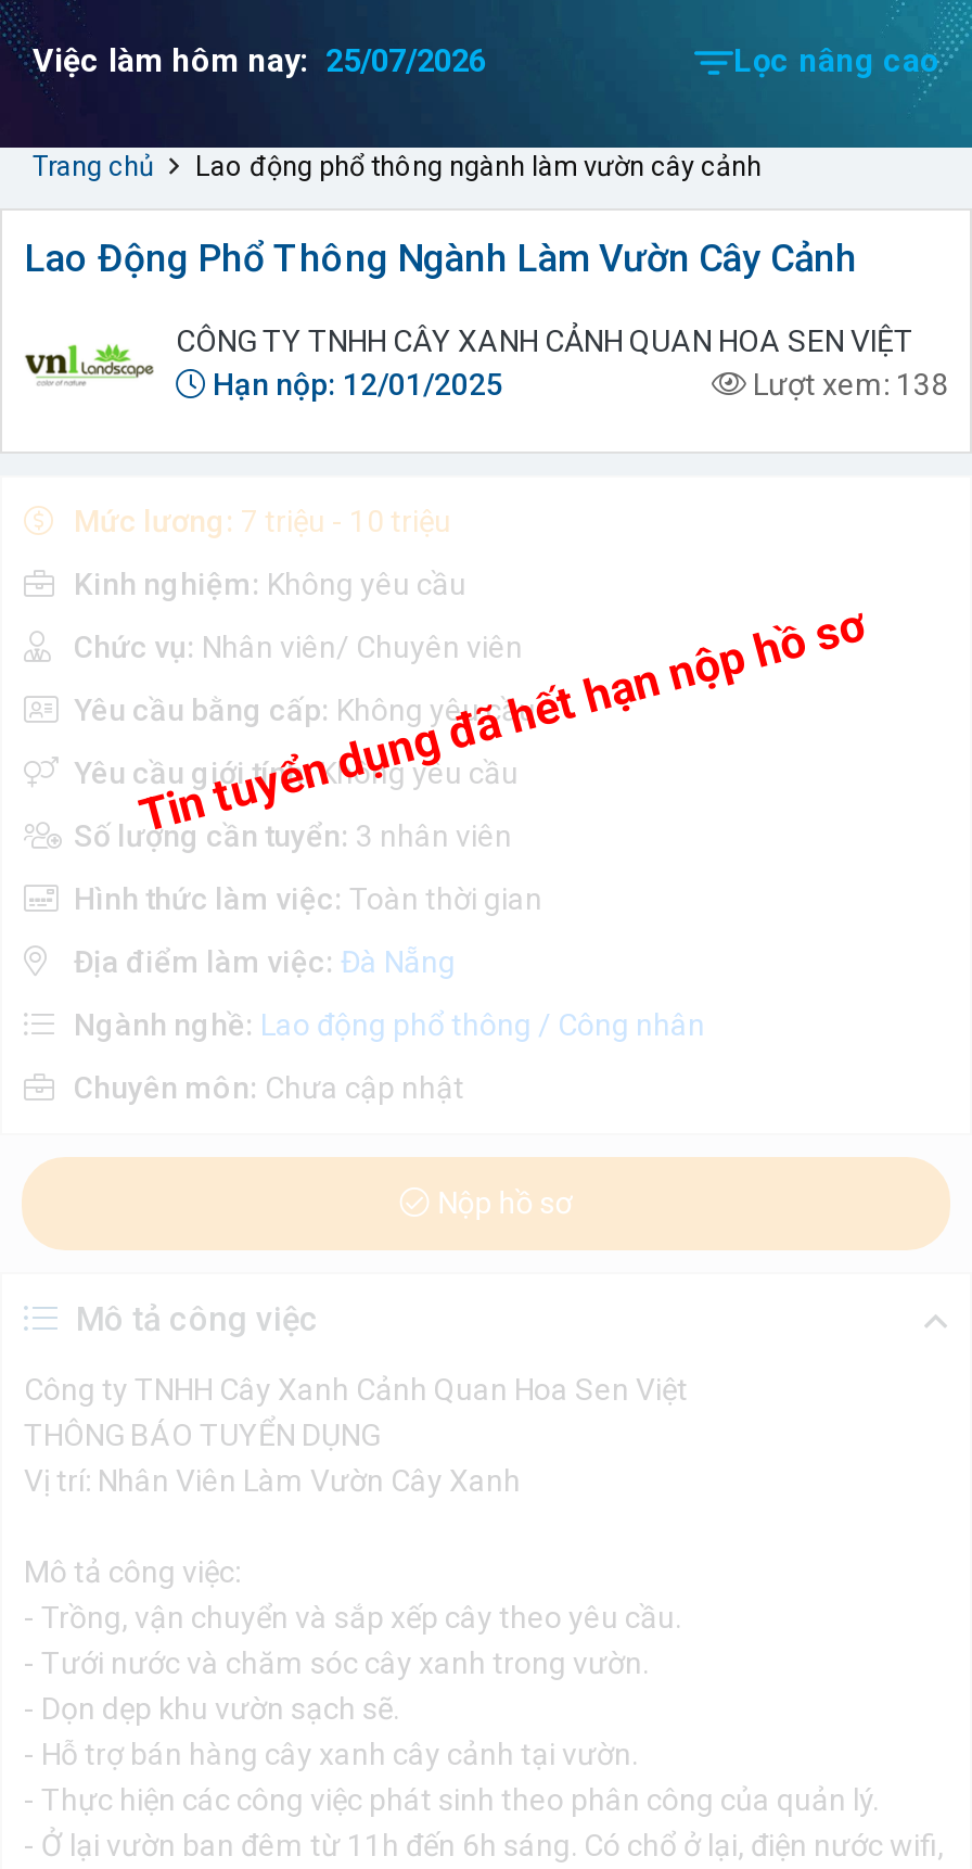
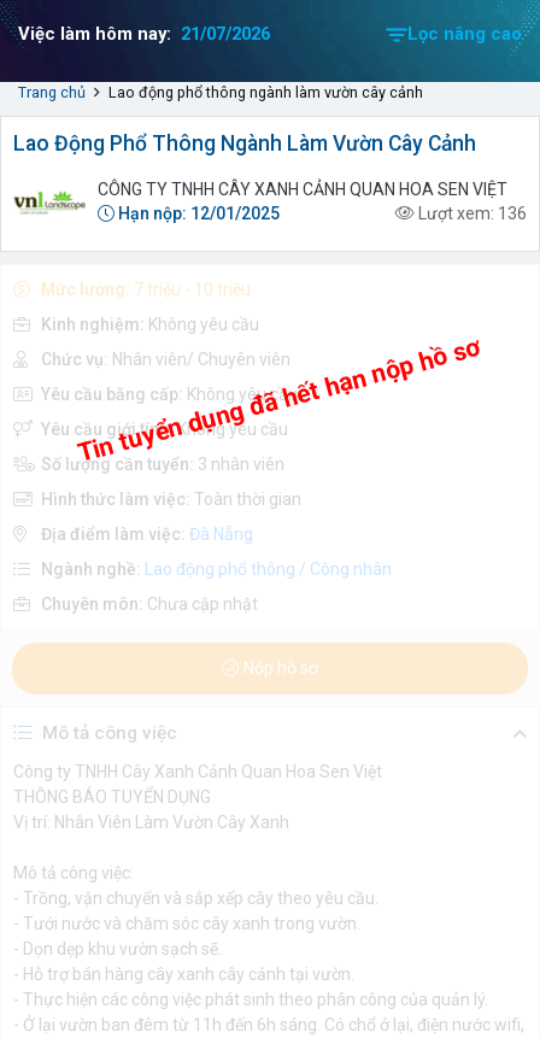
- Việc làm hôm nay: 25/07/2026
+ Việc làm hôm nay: 21/07/2026

- Lượt xem: 138
+ Lượt xem: 136
